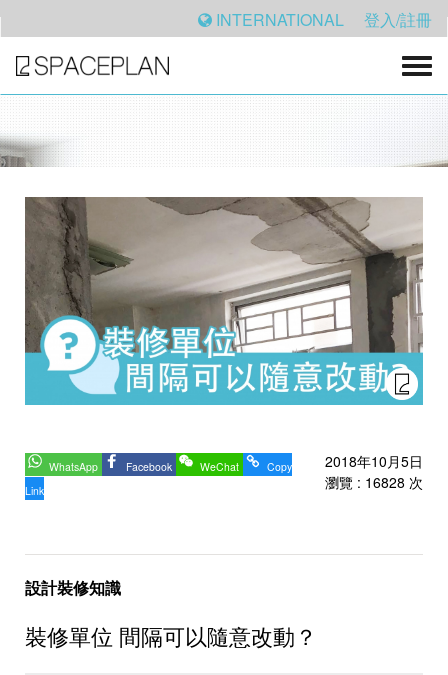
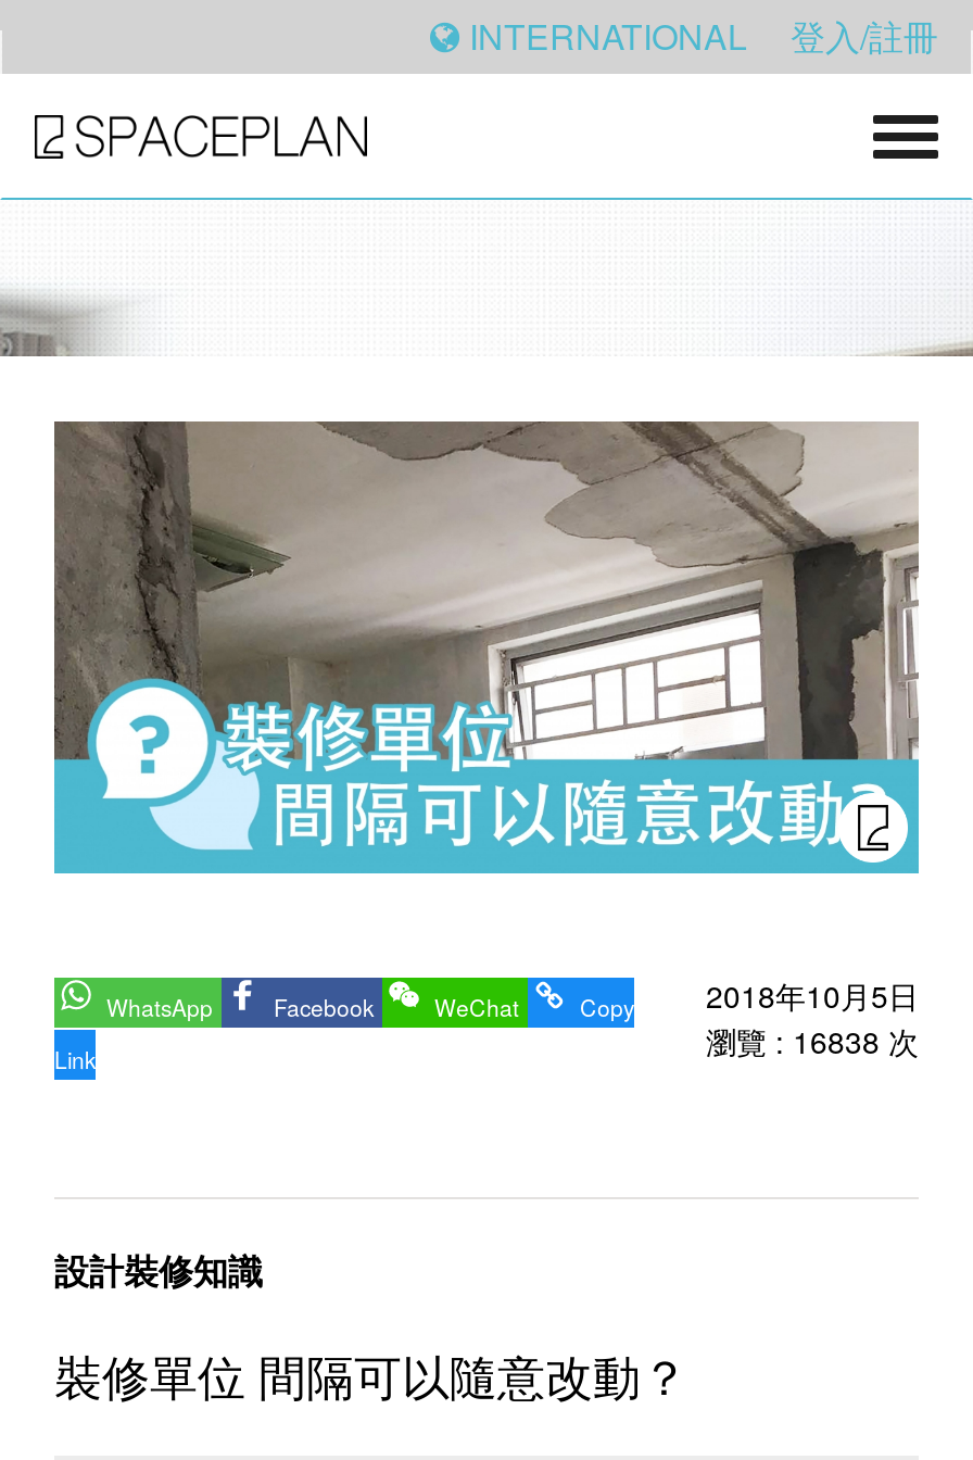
- 瀏覽 : 16828 次
+ 瀏覽 : 16838 次
